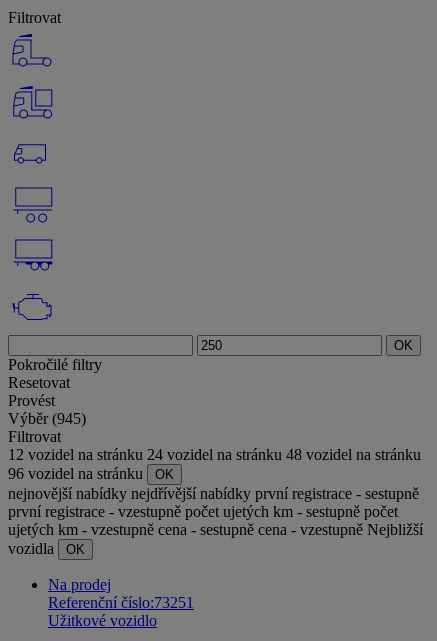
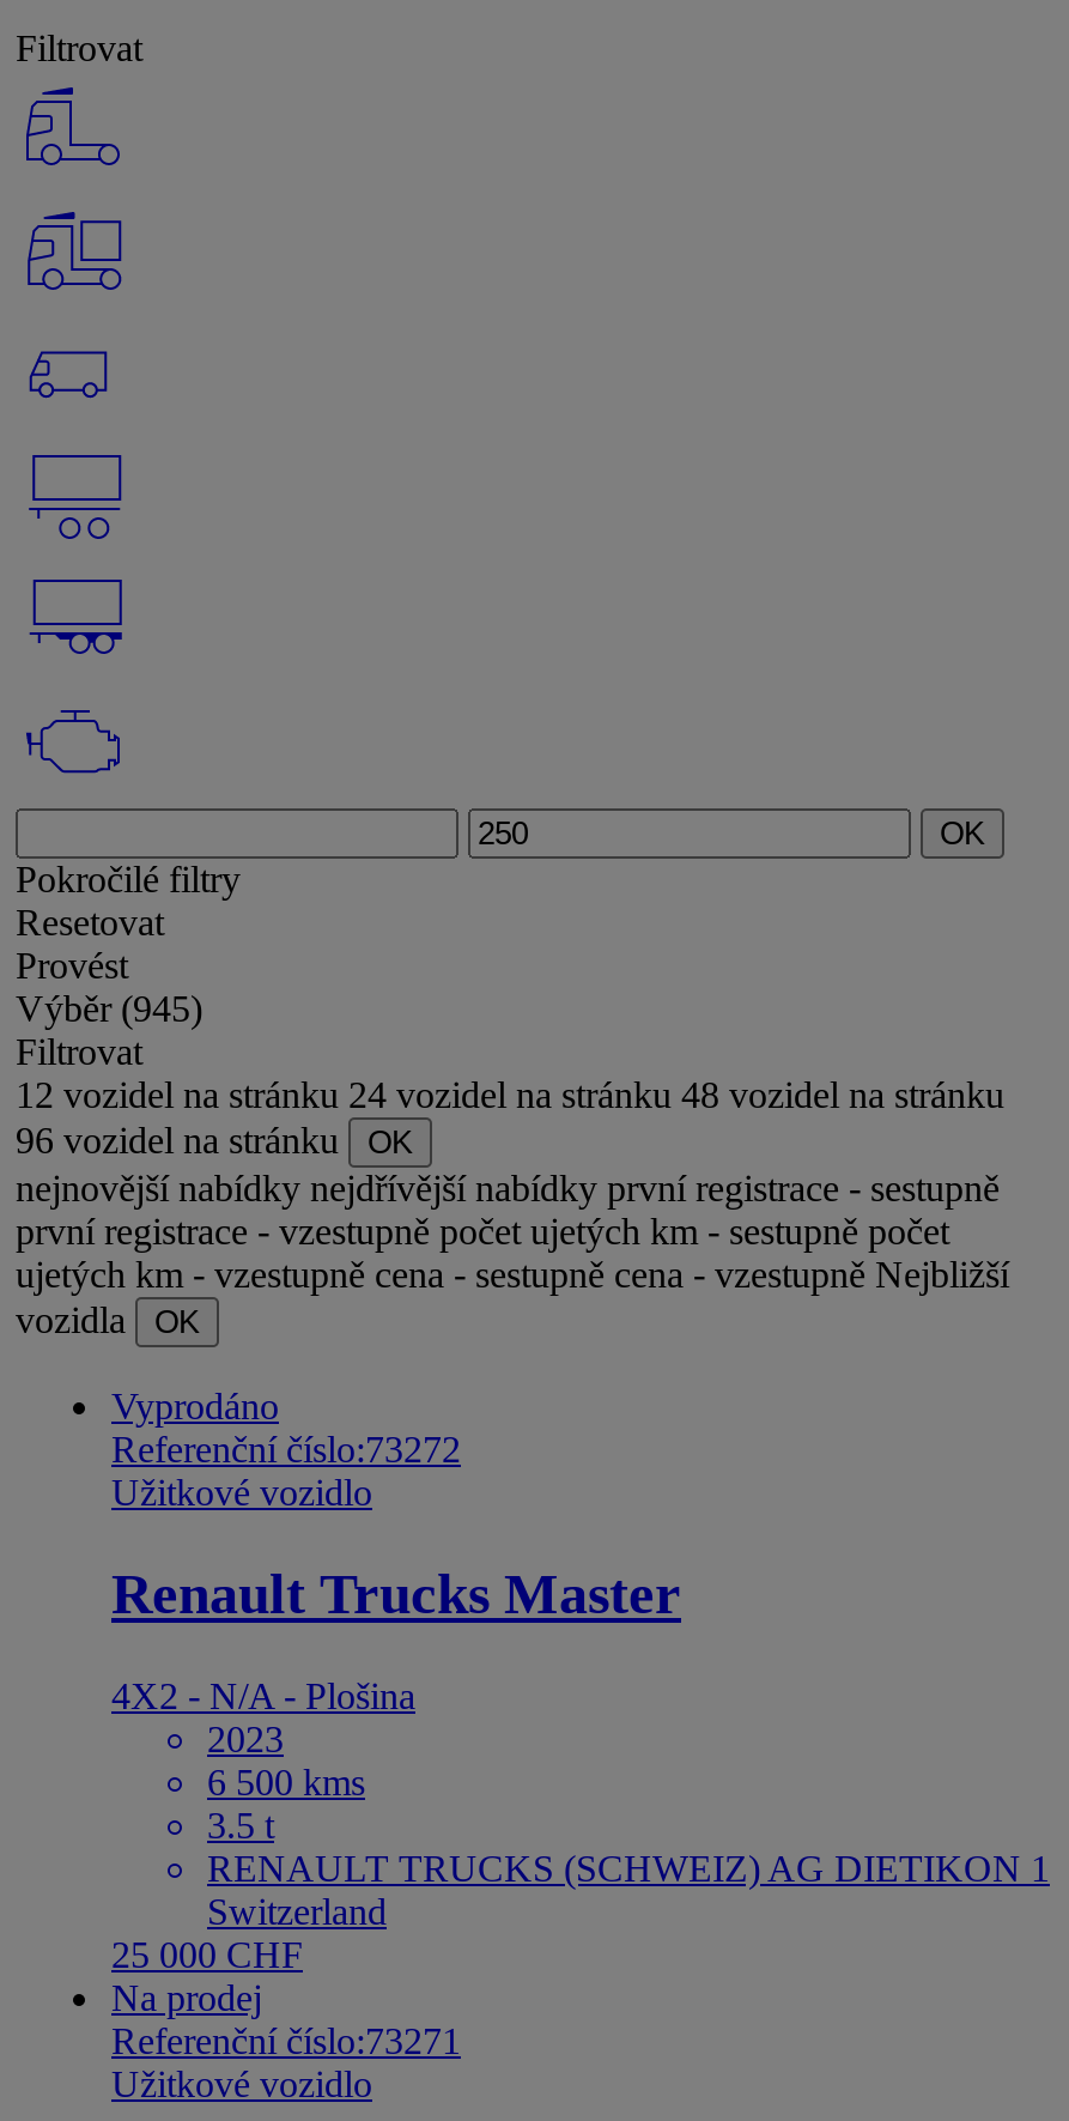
+ Vyprodáno
+ Referenční číslo:73272
+ Užitkové vozidlo
+ Renault Trucks Master
+ 4X2 - N/A - Plošina
+ 2023
+ 6 500 kms
+ 3.5 t
+ RENAULT TRUCKS (SCHWEIZ) AG DIETIKON 1
+ Switzerland
+ 25 000 CHF

- Referenční číslo:73251
+ Referenční číslo:73271
